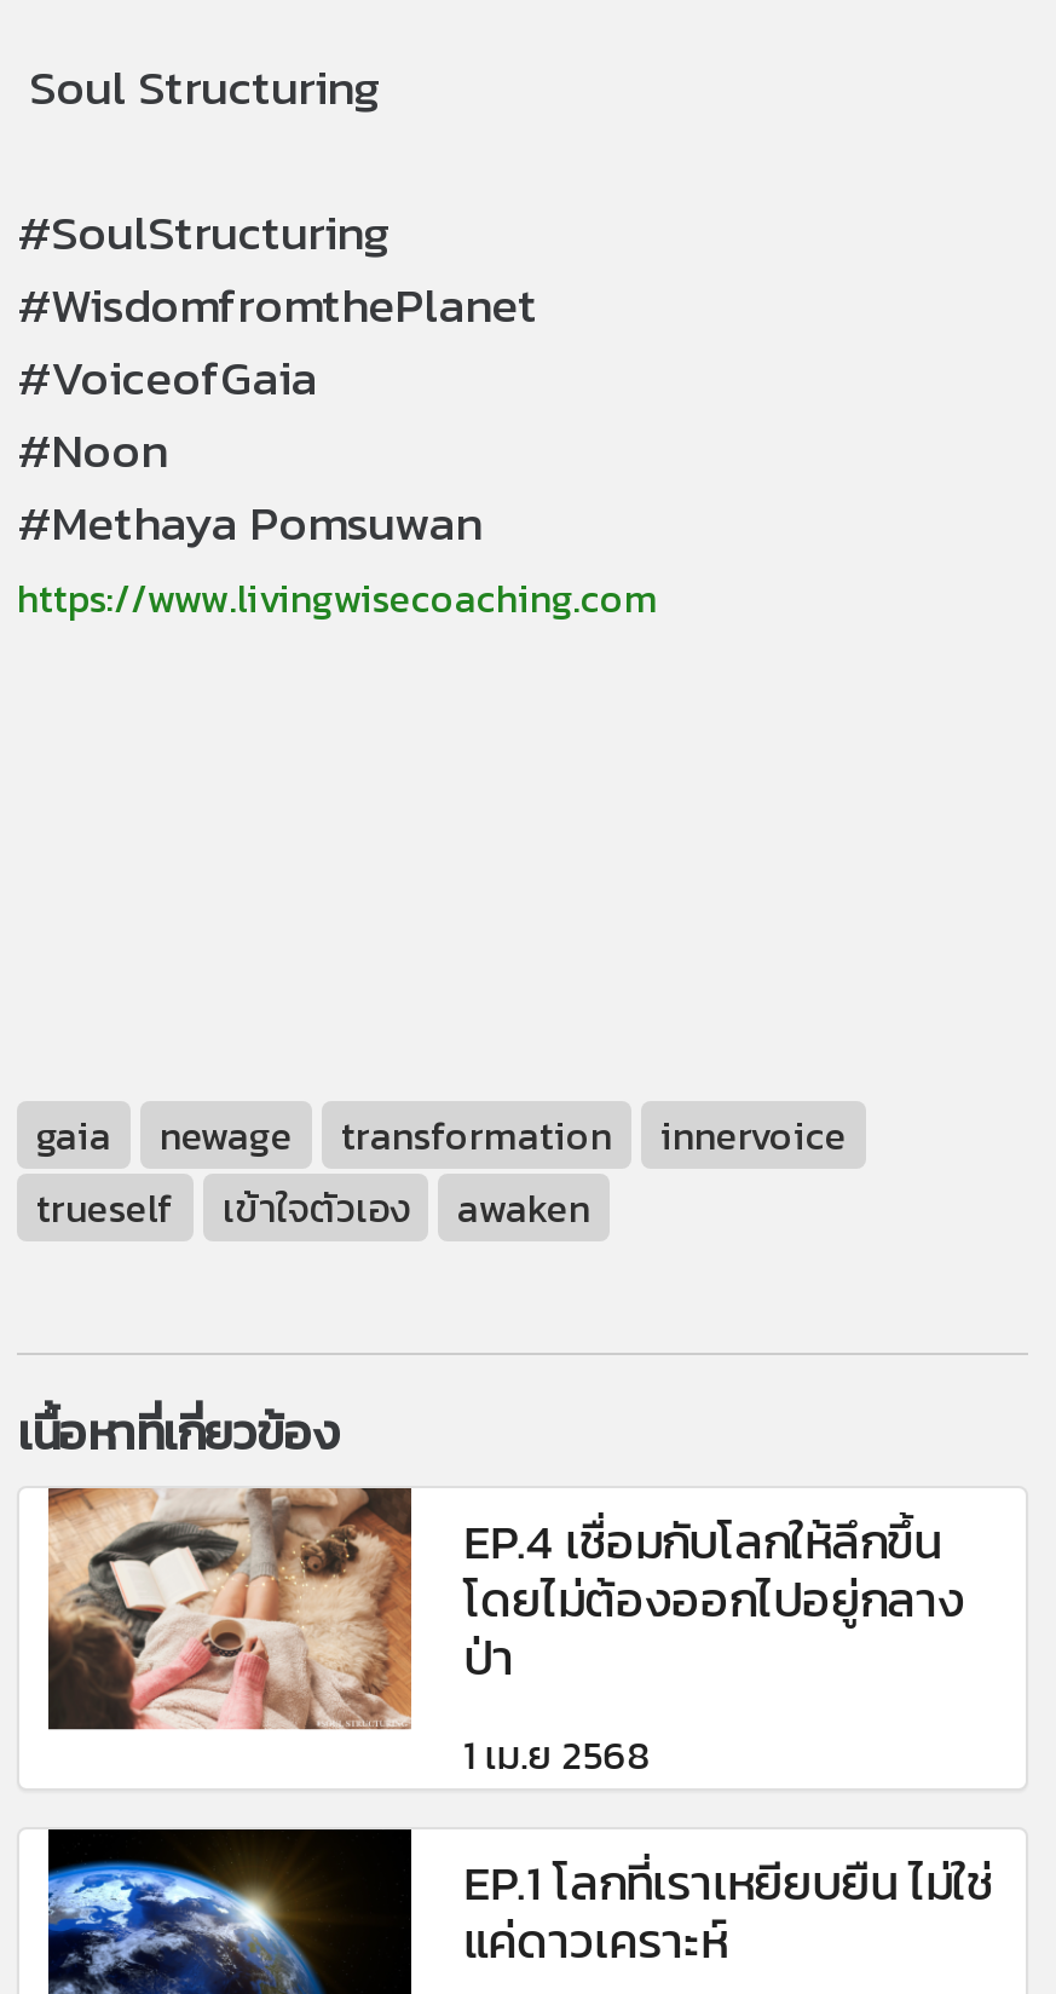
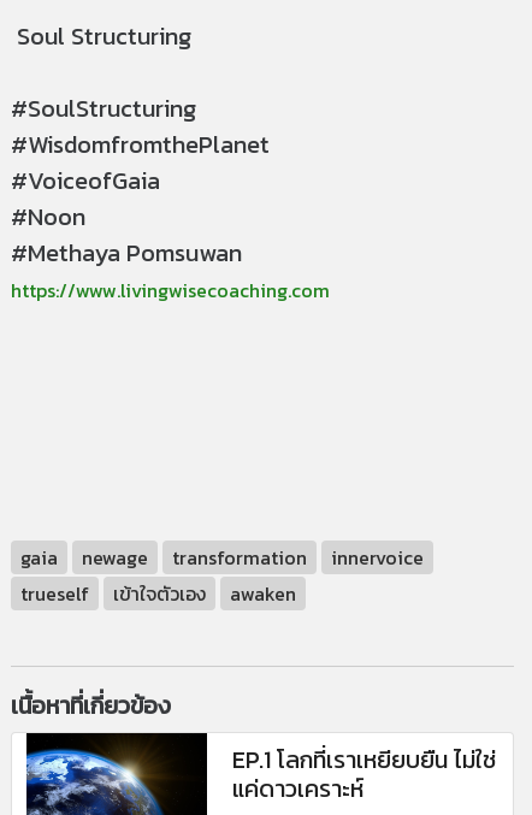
- [image]
- EP.4 เชื่อมกับโลกให้ลึกขึ้น
- โดยไม่ต้องออกไปอยู่กลาง
- ป่า
- 1 เม.ย 2568
